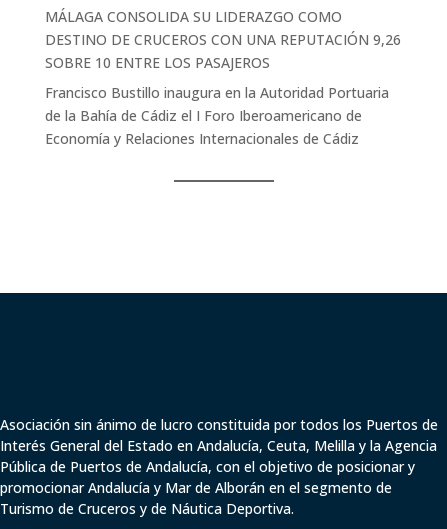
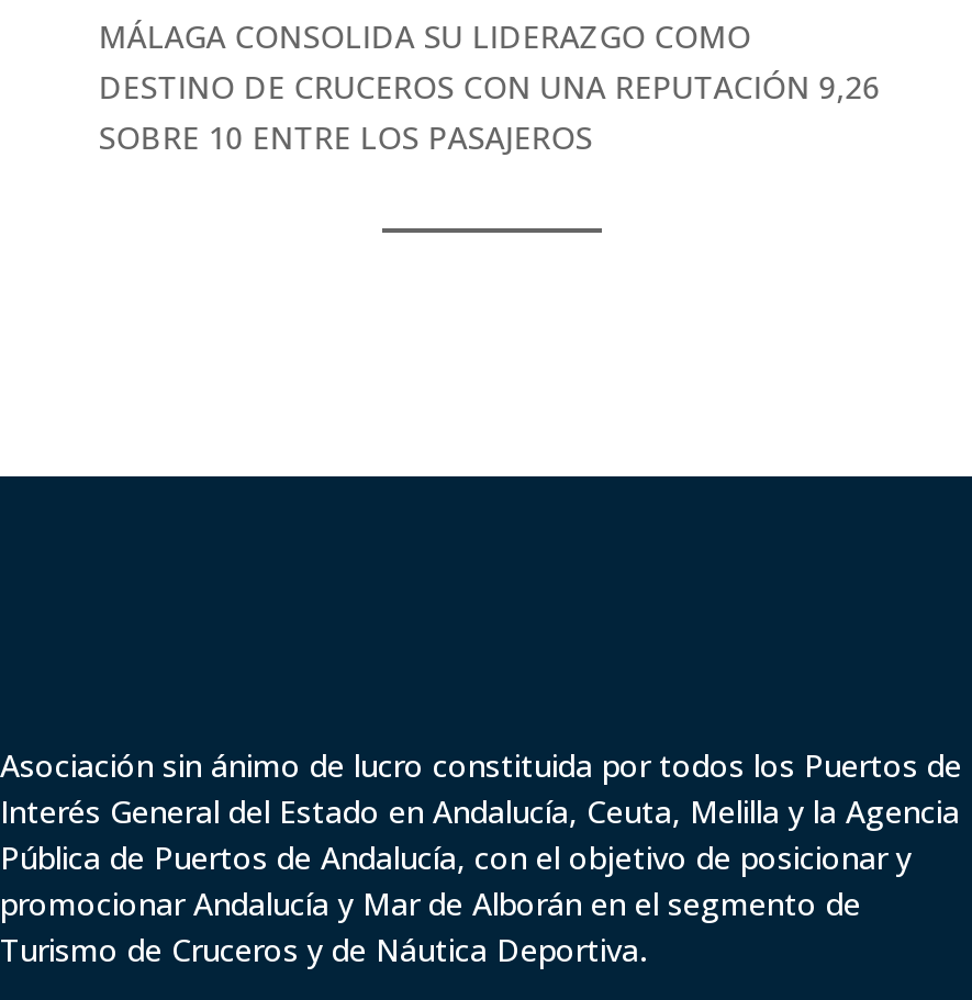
- Francisco Bustillo inaugura en la Autoridad Portuaria
- de la Bahía de Cádiz el I Foro Iberoamericano de
- Economía y Relaciones Internacionales de Cádiz
